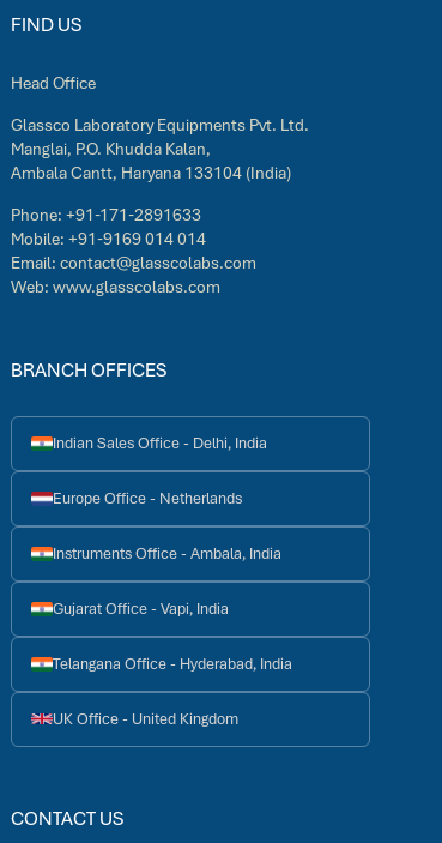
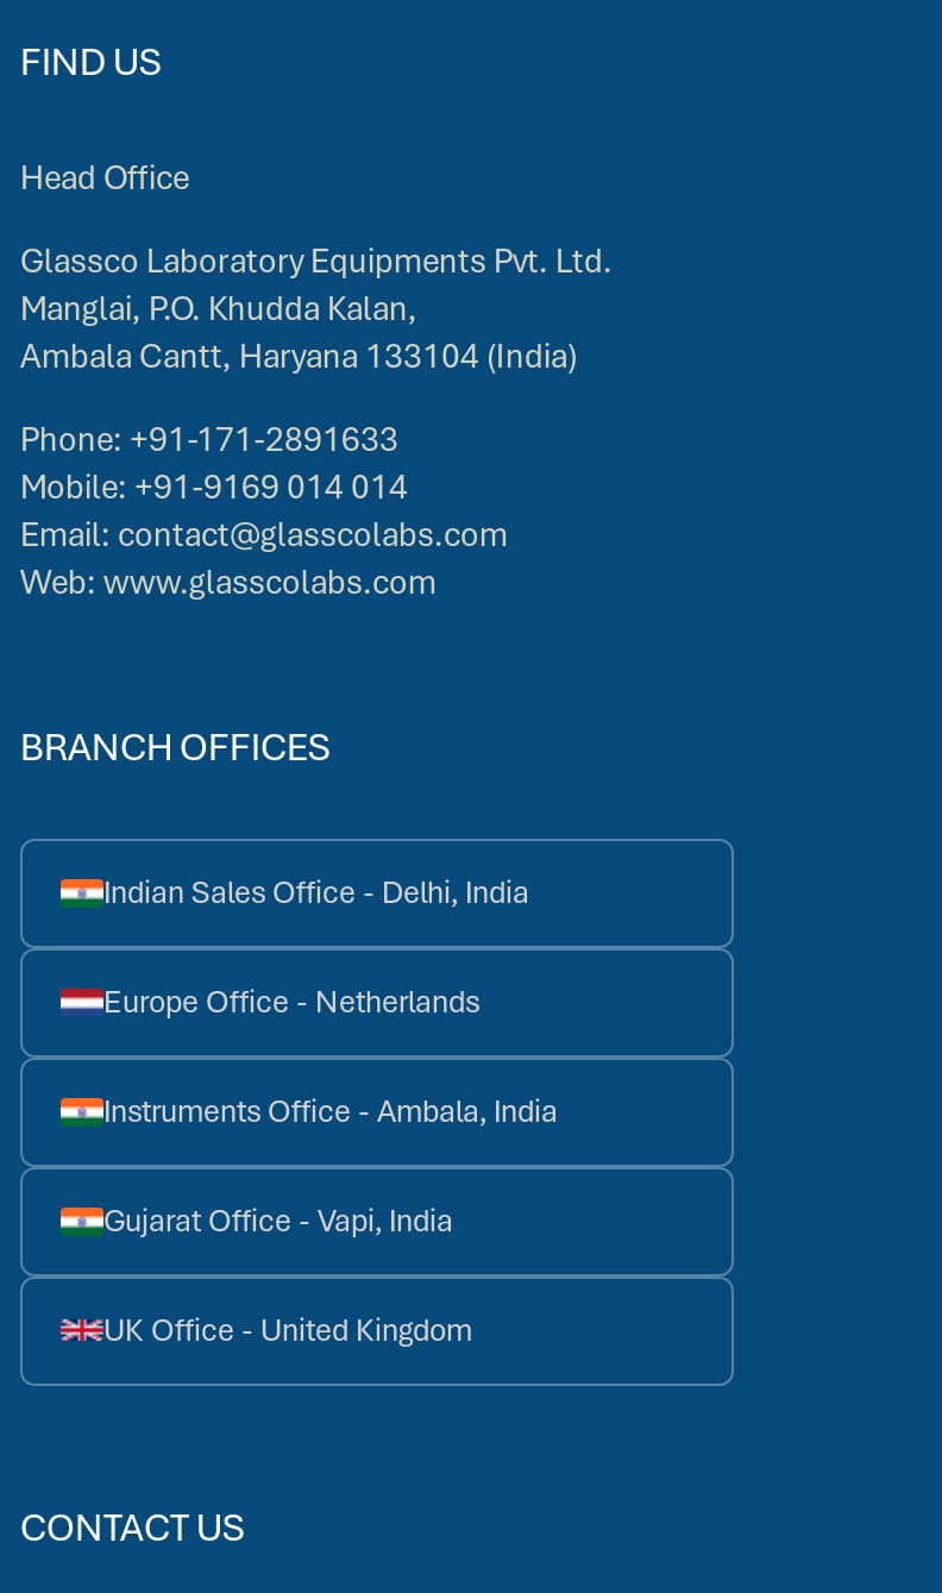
- Telangana Office - Hyderabad, India
